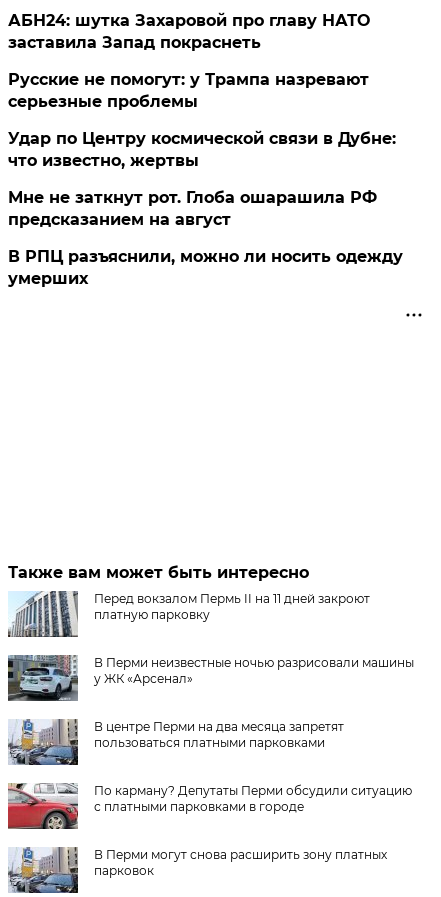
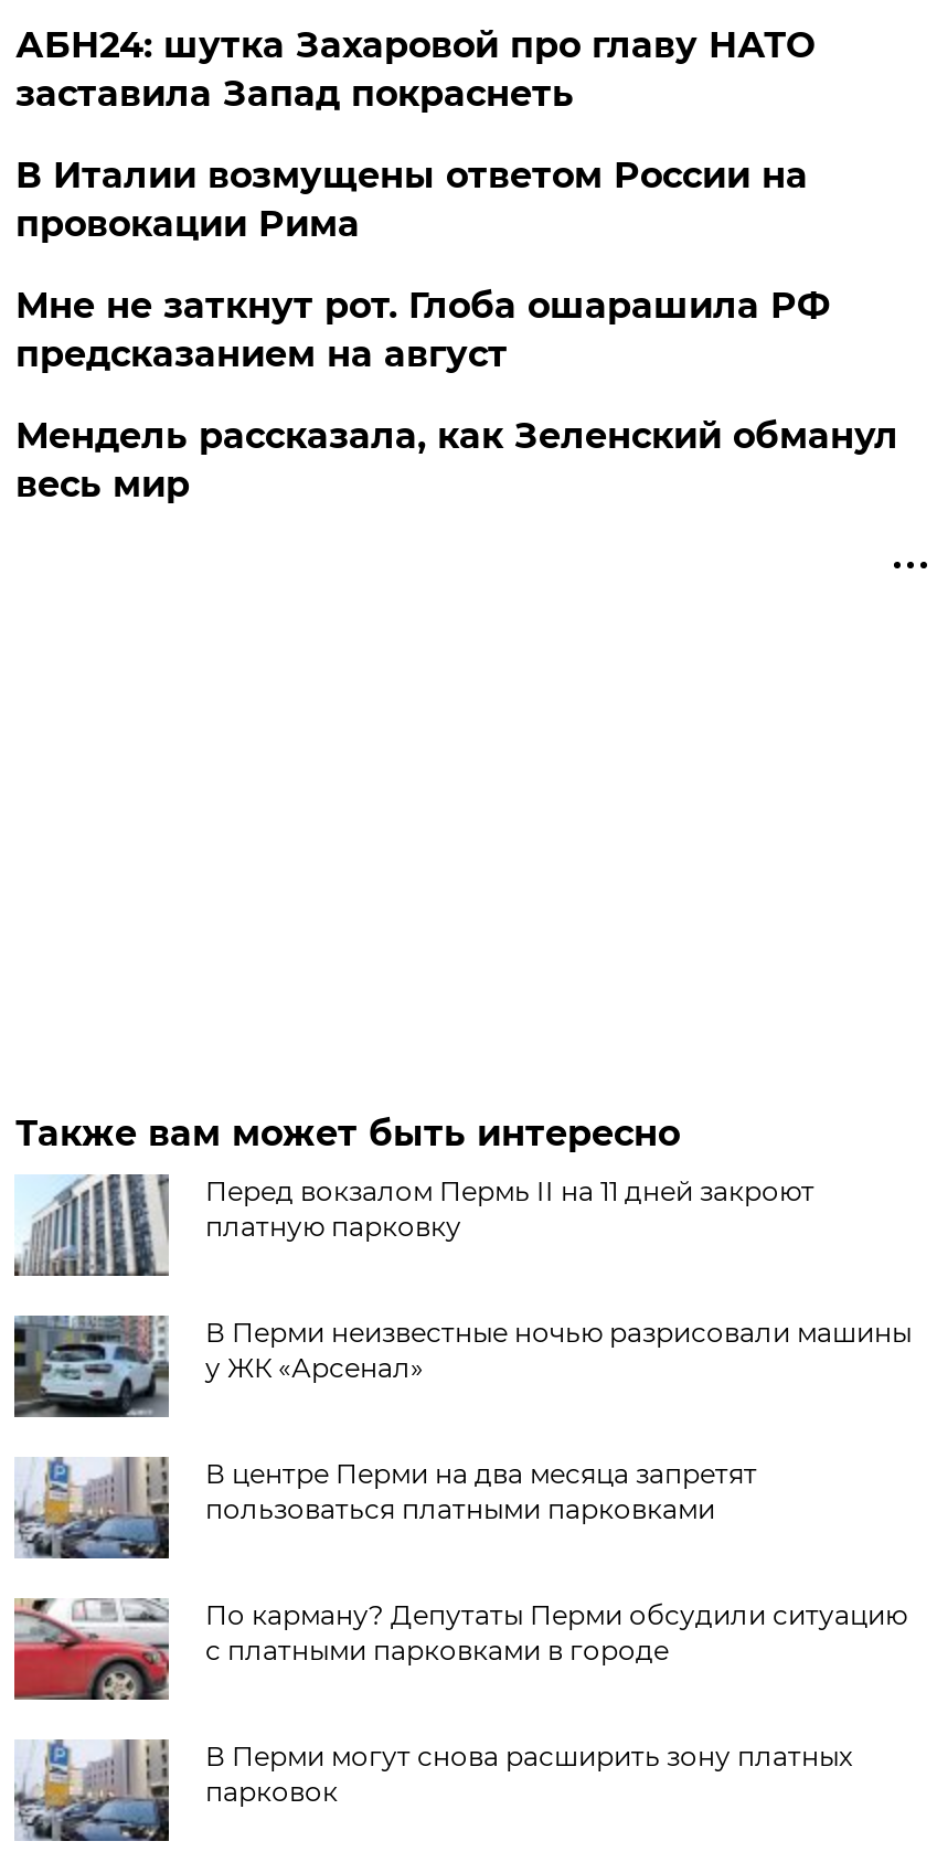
- Русские не помогут: у Трампа назревают
- серьезные проблемы
- Удар по Центру космической связи в Дубне:
- что известно, жертвы
+ В Италии возмущены ответом России на
+ провокации Рима

- В РПЦ разъяснили, можно ли носить одежду
- умерших
+ Мендель рассказала, как Зеленский обманул
+ весь мир
